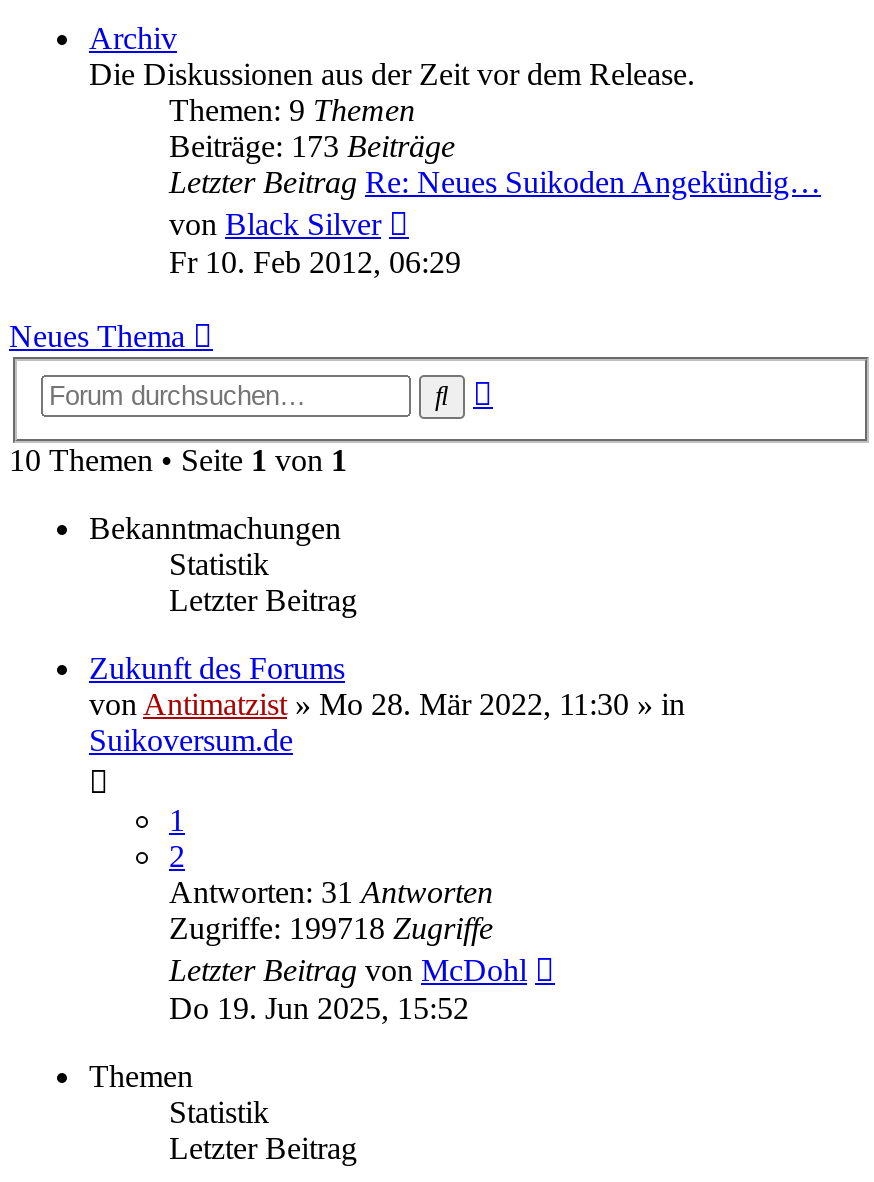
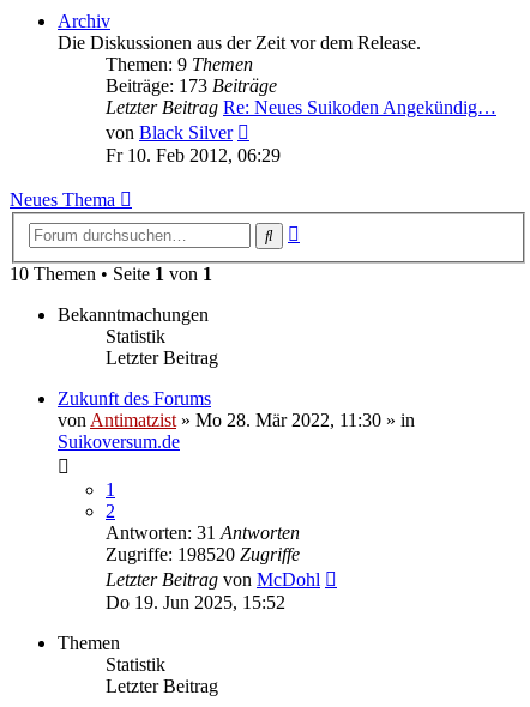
- Zugriffe: 199718 Zugriffe
+ Zugriffe: 198520 Zugriffe
